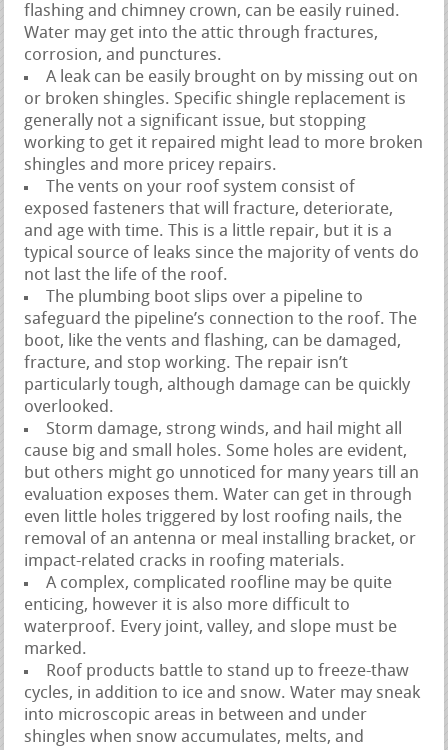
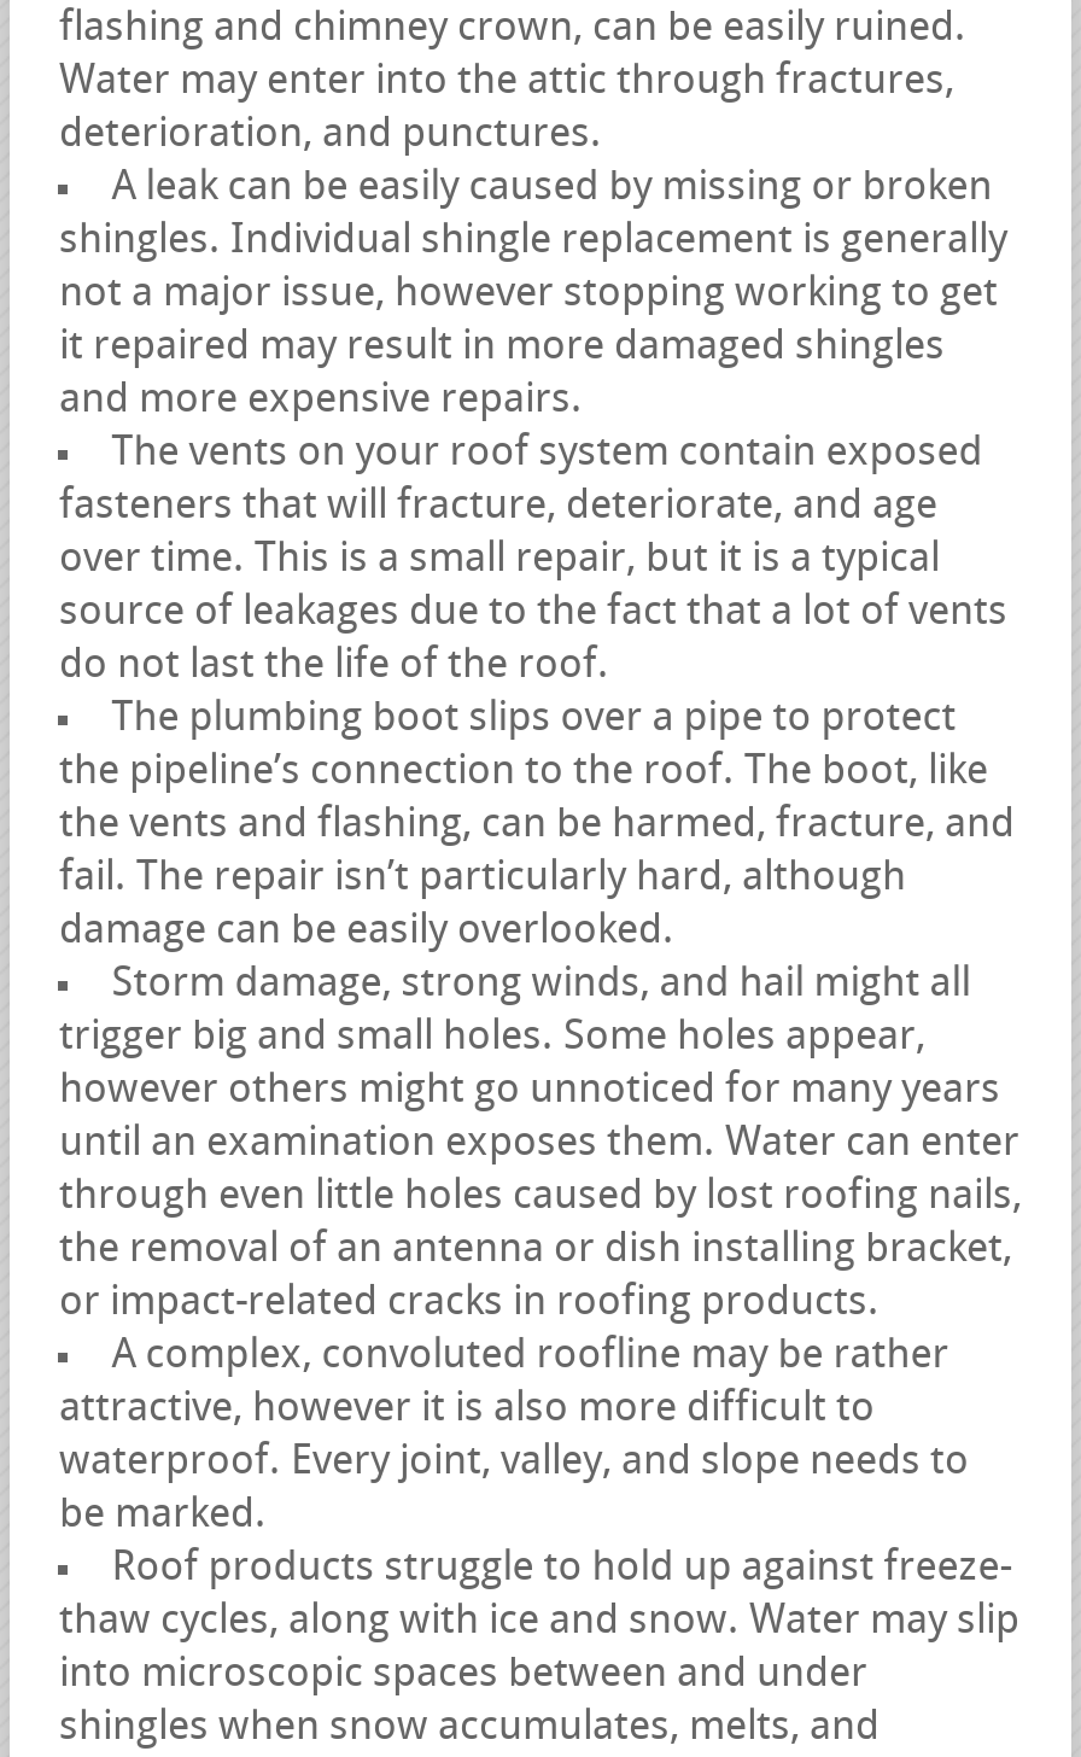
- Water may get into the attic through fractures,
- corrosion, and punctures.
- A leak can be easily brought on by missing out on
- or broken shingles. Specific shingle replacement is
- generally not a significant issue, but stopping
- working to get it repaired might lead to more broken
- shingles and more pricey repairs.
- The vents on your roof system consist of
- exposed fasteners that will fracture, deteriorate,
- and age with time. This is a little repair, but it is a
- typical source of leaks since the majority of vents do
- not last the life of the roof.
- The plumbing boot slips over a pipeline to
- safeguard the pipeline’s connection to the roof. The
- boot, like the vents and flashing, can be damaged,
- fracture, and stop working. The repair isn’t
- particularly tough, although damage can be quickly
- overlooked.
+ Water may enter into the attic through fractures,
+ deterioration, and punctures.
+ A leak can be easily caused by missing or broken
+ shingles. Individual shingle replacement is generally
+ not a major issue, however stopping working to get
+ it repaired may result in more damaged shingles
+ and more expensive repairs.
+ The vents on your roof system contain exposed
+ fasteners that will fracture, deteriorate, and age
+ over time. This is a small repair, but it is a typical
+ source of leakages due to the fact that a lot of vents
+ do not last the life of the roof.
+ The plumbing boot slips over a pipe to protect
+ the pipeline’s connection to the roof. The boot, like
+ the vents and flashing, can be harmed, fracture, and
+ fail. The repair isn’t particularly hard, although
+ damage can be easily overlooked.

- cause big and small holes. Some holes are evident,
- but others might go unnoticed for many years till an
- evaluation exposes them. Water can get in through
- even little holes triggered by lost roofing nails, the
- removal of an antenna or meal installing bracket, or
- impact-related cracks in roofing materials.
- A complex, complicated roofline may be quite
- enticing, however it is also more difficult to
- waterproof. Every joint, valley, and slope must be
- marked.
- Roof products battle to stand up to freeze-thaw
- cycles, in addition to ice and snow. Water may sneak
- into microscopic areas in between and under
+ trigger big and small holes. Some holes appear,
+ however others might go unnoticed for many years
+ until an examination exposes them. Water can enter
+ through even little holes caused by lost roofing nails,
+ the removal of an antenna or dish installing bracket,
+ or impact-related cracks in roofing products.
+ A complex, convoluted roofline may be rather
+ attractive, however it is also more difficult to
+ waterproof. Every joint, valley, and slope needs to
+ be marked.
+ Roof products struggle to hold up against freeze-
+ thaw cycles, along with ice and snow. Water may slip
+ into microscopic spaces between and under
